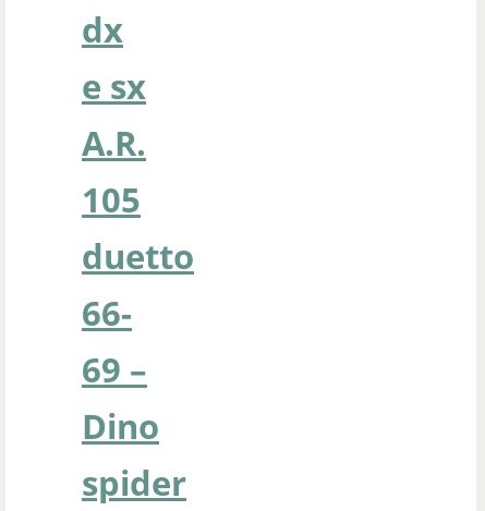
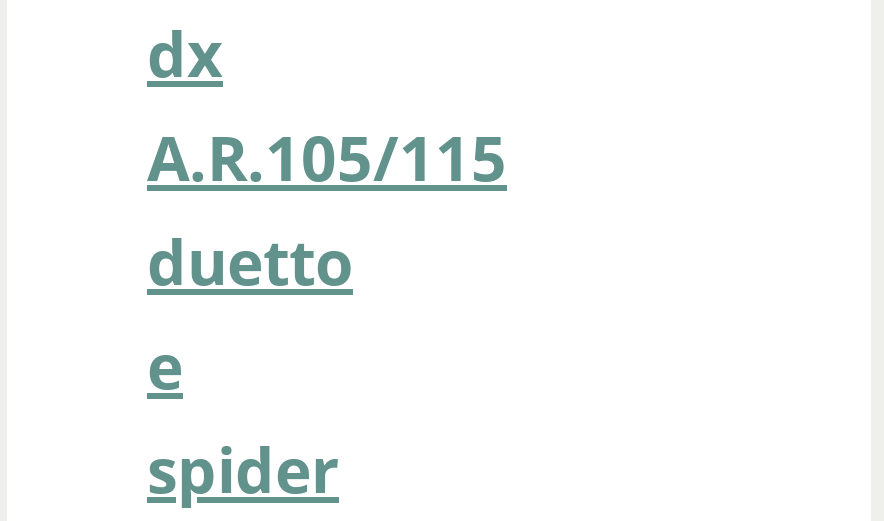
- e sx
- A.R.
- 105
+ A.R.105/115

- 66-
- 69 –
- Dino
+ e
